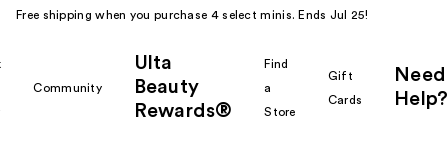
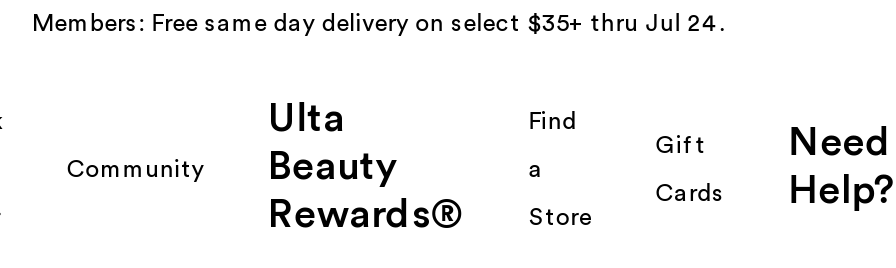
- Free shipping when you purchase 4 select minis. Ends Jul 25!
+ Members: Free same day delivery on select $35+ thru Jul 24.
